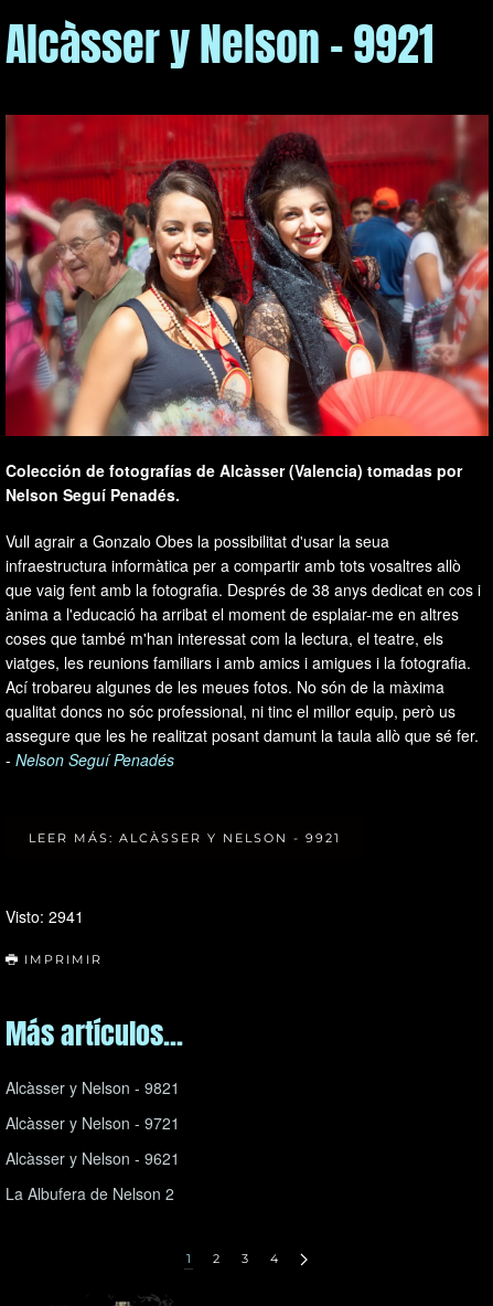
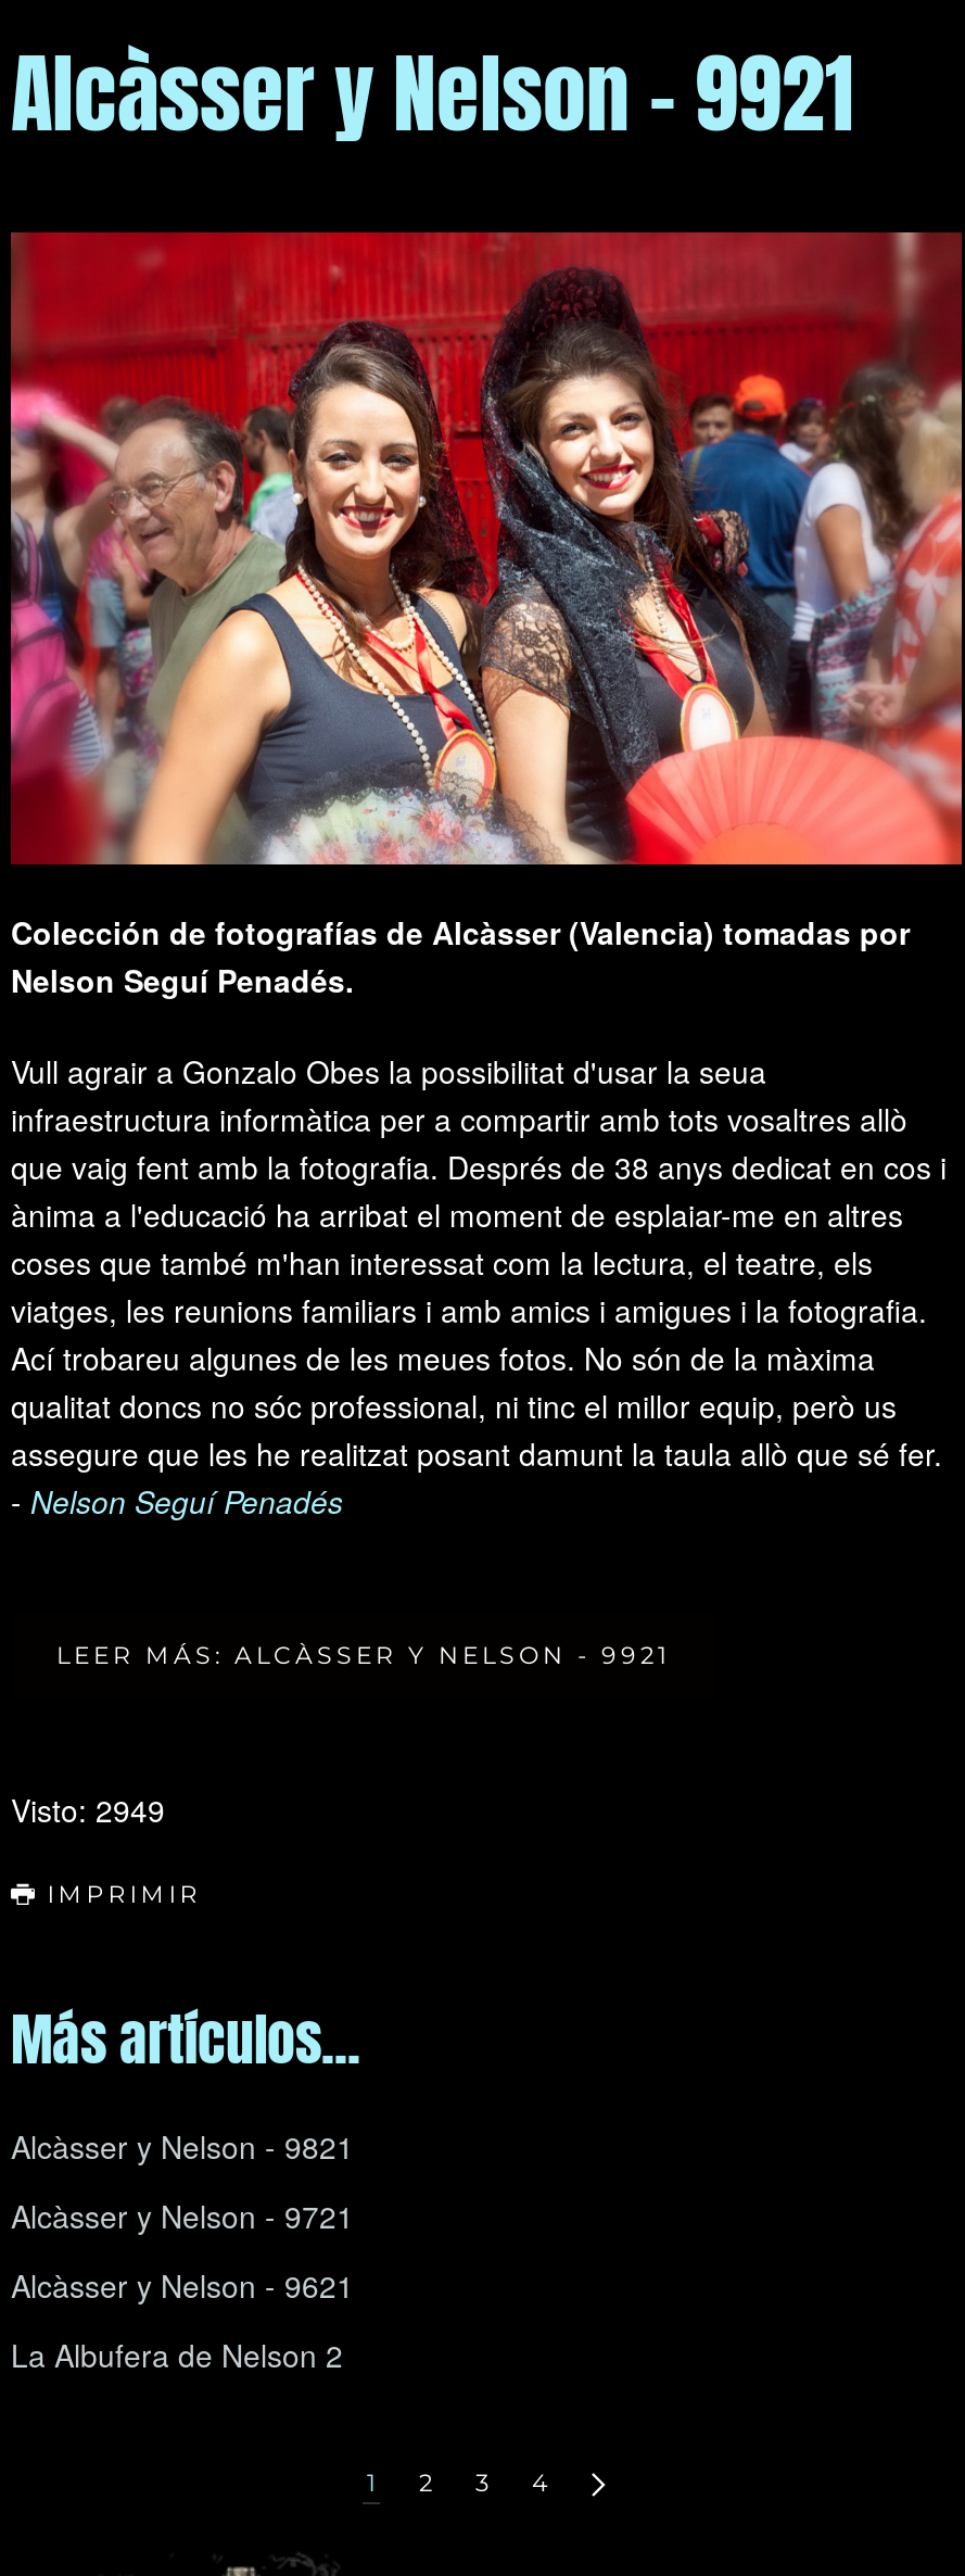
- Visto: 2941
+ Visto: 2949
